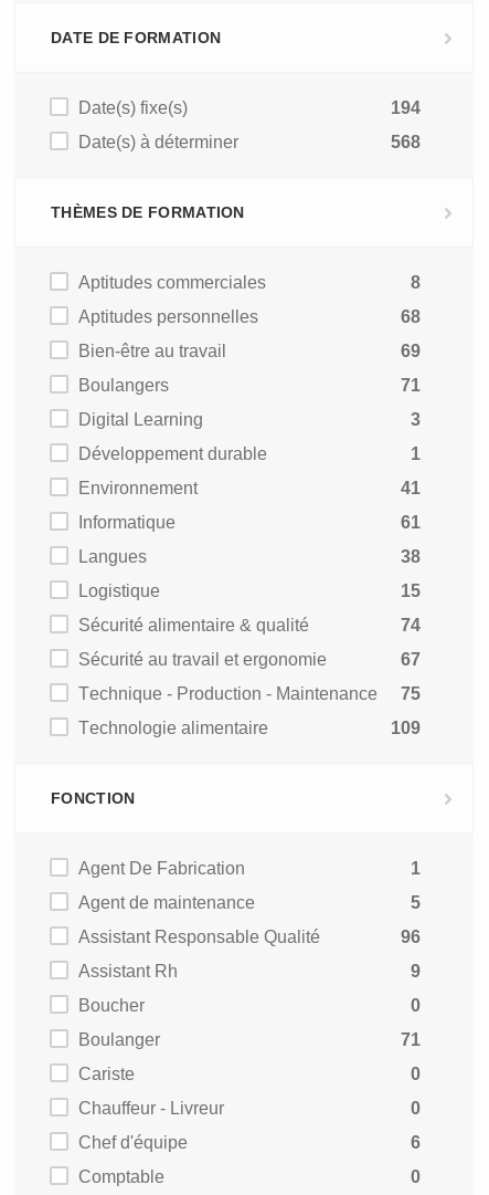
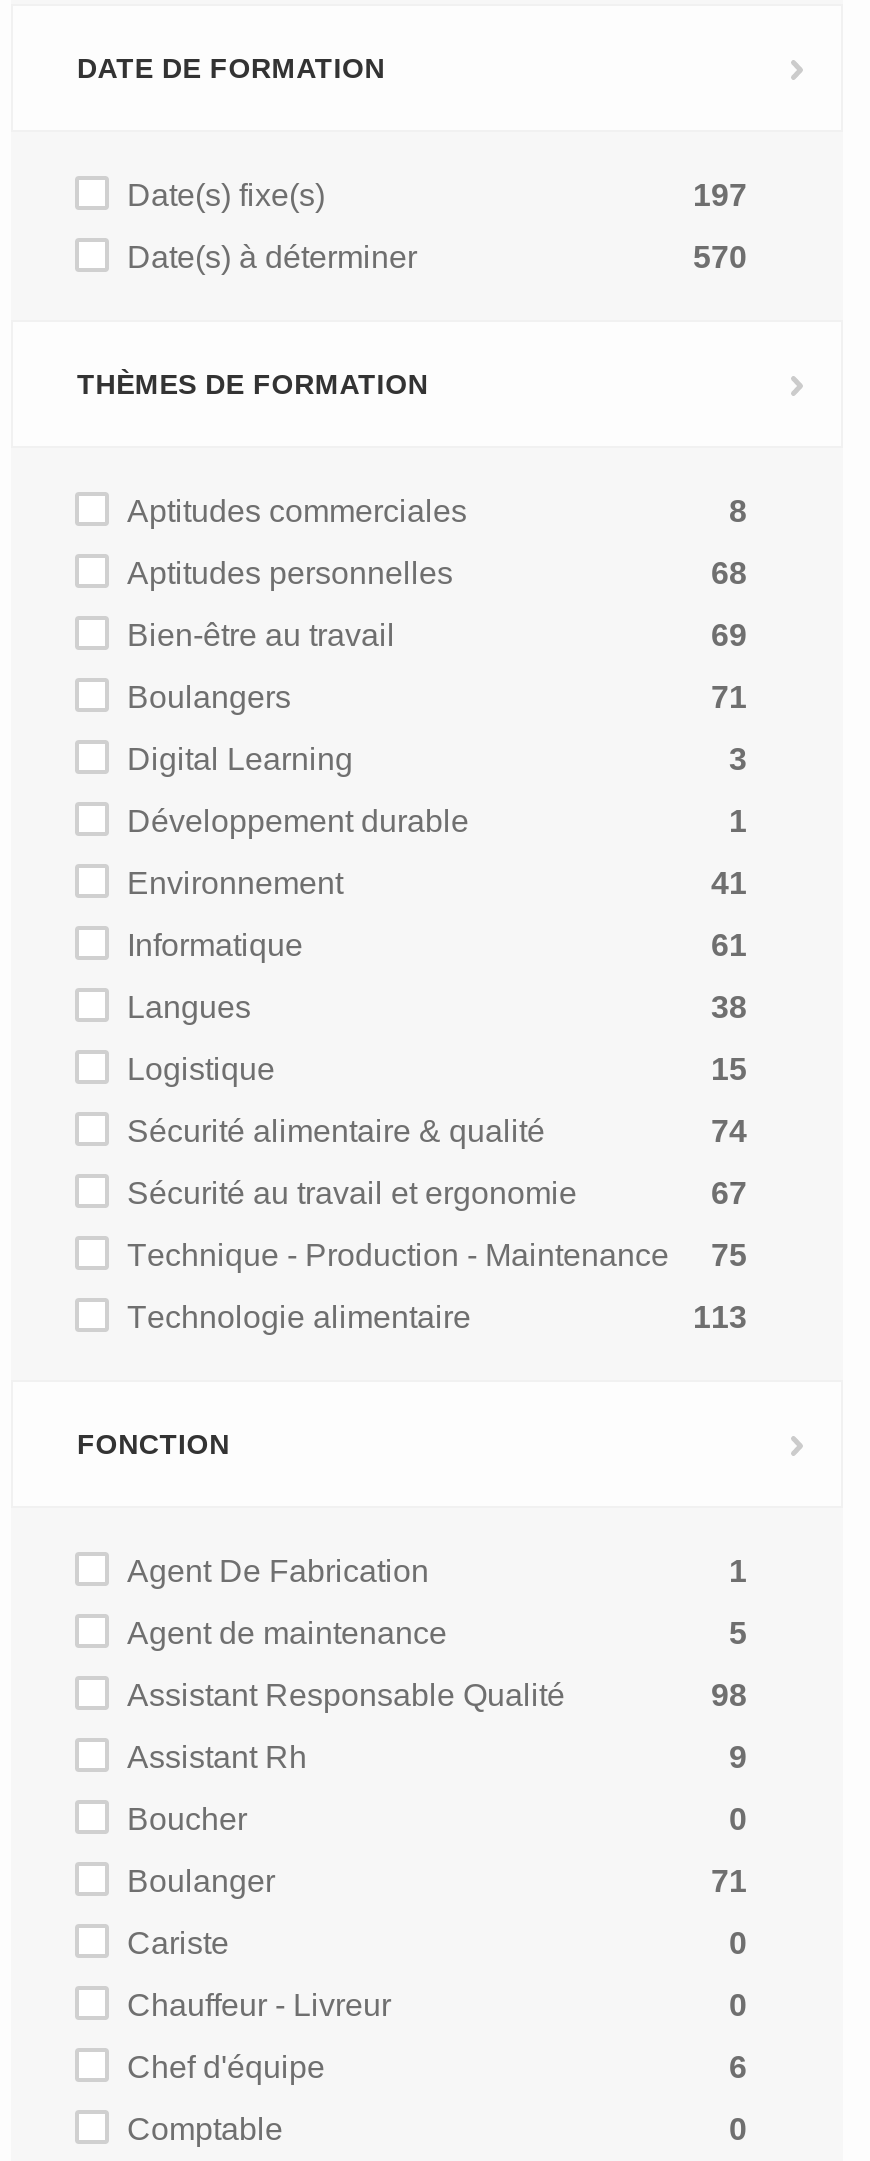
- 194
+ 197

- 568
+ 570

- 109
+ 113

- 96
+ 98
